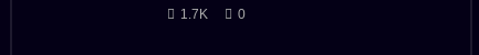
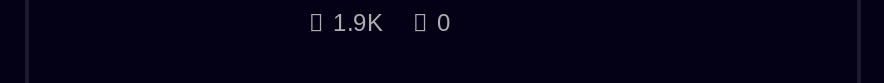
- 1.7K 0
+ 1.9K 0
